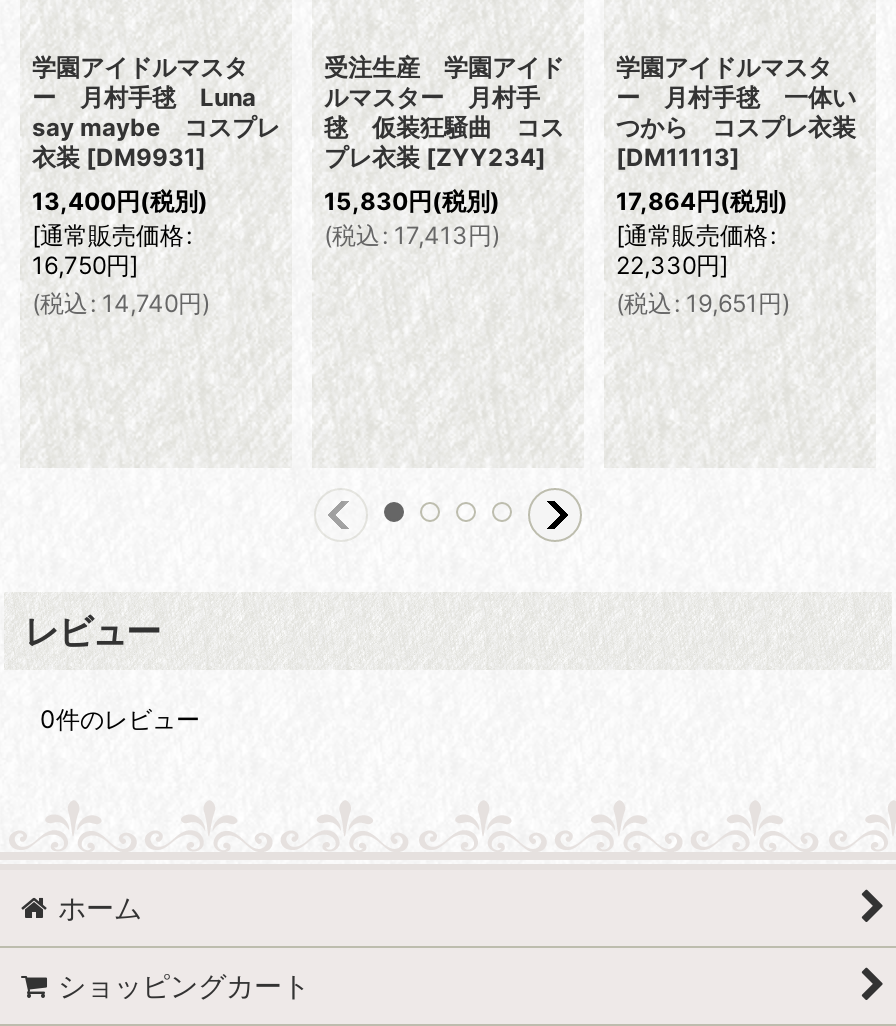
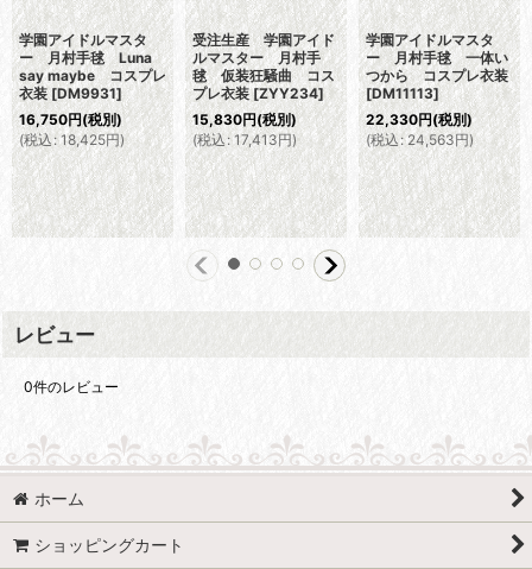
- 13,400円(税別)
- [通常販売価格:
- 16,750円]
- (税込: 14,740円)
+ 16,750円(税別)
+ (税込: 18,425円)

- 17,864円(税別)
- [通常販売価格:
- 22,330円]
- (税込: 19,651円)
+ 22,330円(税別)
+ (税込: 24,563円)
